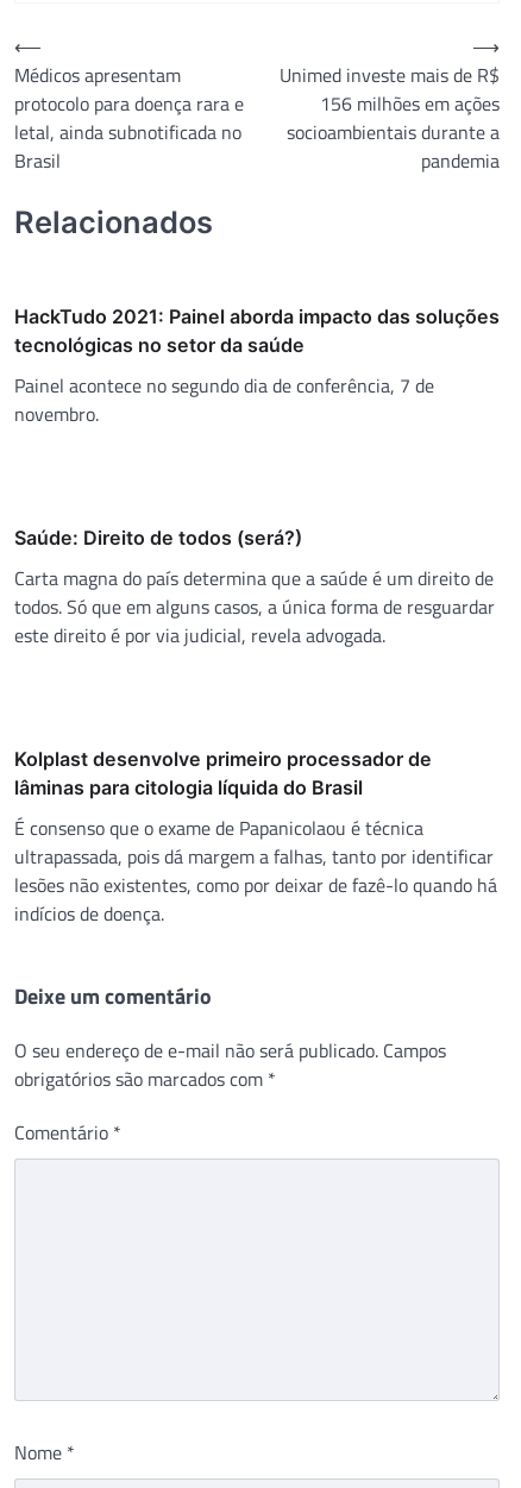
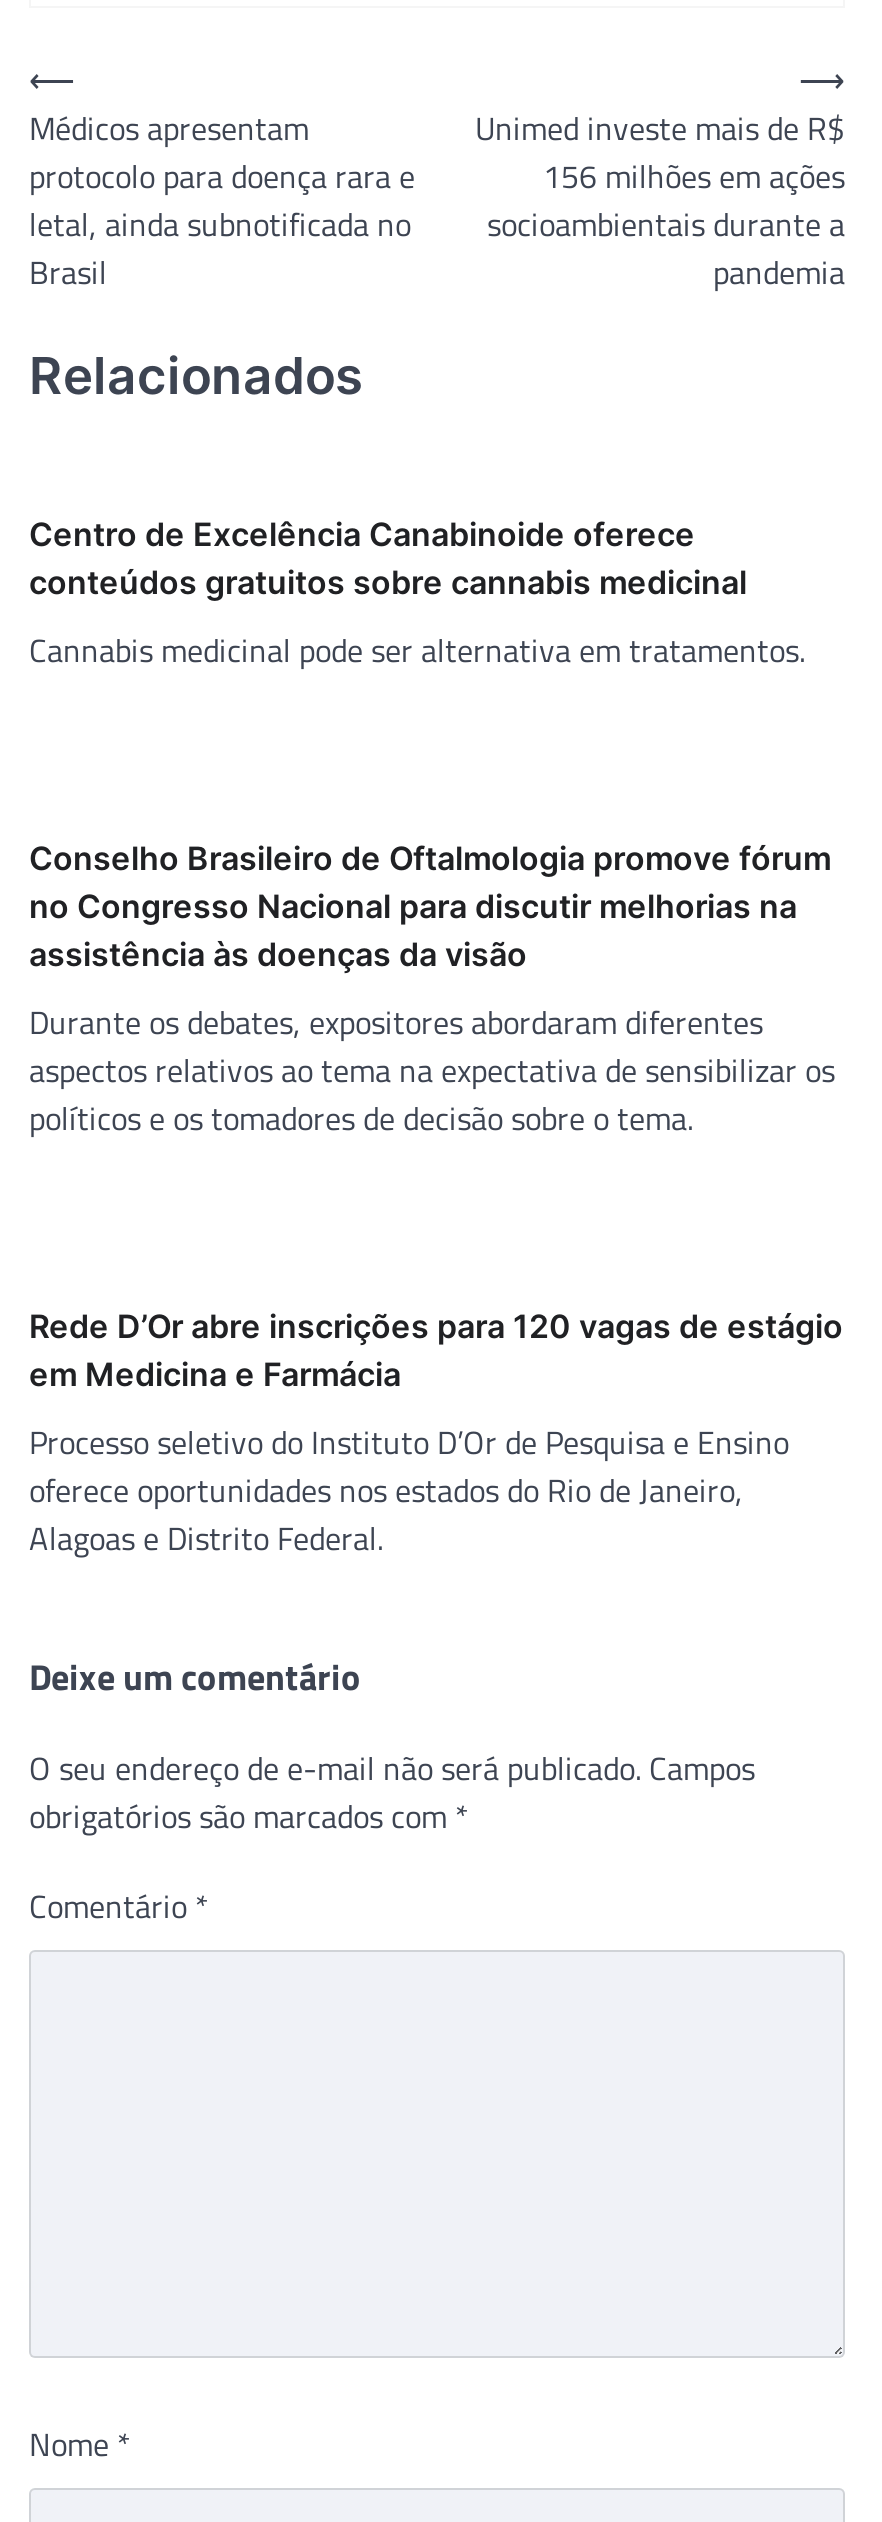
- HackTudo 2021: Painel aborda impacto das soluções
- tecnológicas no setor da saúde
+ Centro de Excelência Canabinoide oferece
+ conteúdos gratuitos sobre cannabis medicinal

- Painel acontece no segundo dia de conferência, 7 de
- novembro.
+ Cannabis medicinal pode ser alternativa em tratamentos.

- Saúde: Direito de todos (será?)
+ Conselho Brasileiro de Oftalmologia promove fórum
+ no Congresso Nacional para discutir melhorias na
+ assistência às doenças da visão

- Carta magna do país determina que a saúde é um direito de
- todos. Só que em alguns casos, a única forma de resguardar
- este direito é por via judicial, revela advogada.
+ Durante os debates, expositores abordaram diferentes
+ aspectos relativos ao tema na expectativa de sensibilizar os
+ políticos e os tomadores de decisão sobre o tema.

- Kolplast desenvolve primeiro processador de
- lâminas para citologia líquida do Brasil
+ Rede D’Or abre inscrições para 120 vagas de estágio
+ em Medicina e Farmácia

- É consenso que o exame de Papanicolaou é técnica
- ultrapassada, pois dá margem a falhas, tanto por identificar
- lesões não existentes, como por deixar de fazê-lo quando há
- indícios de doença.
+ Processo seletivo do Instituto D’Or de Pesquisa e Ensino
+ oferece oportunidades nos estados do Rio de Janeiro,
+ Alagoas e Distrito Federal.
